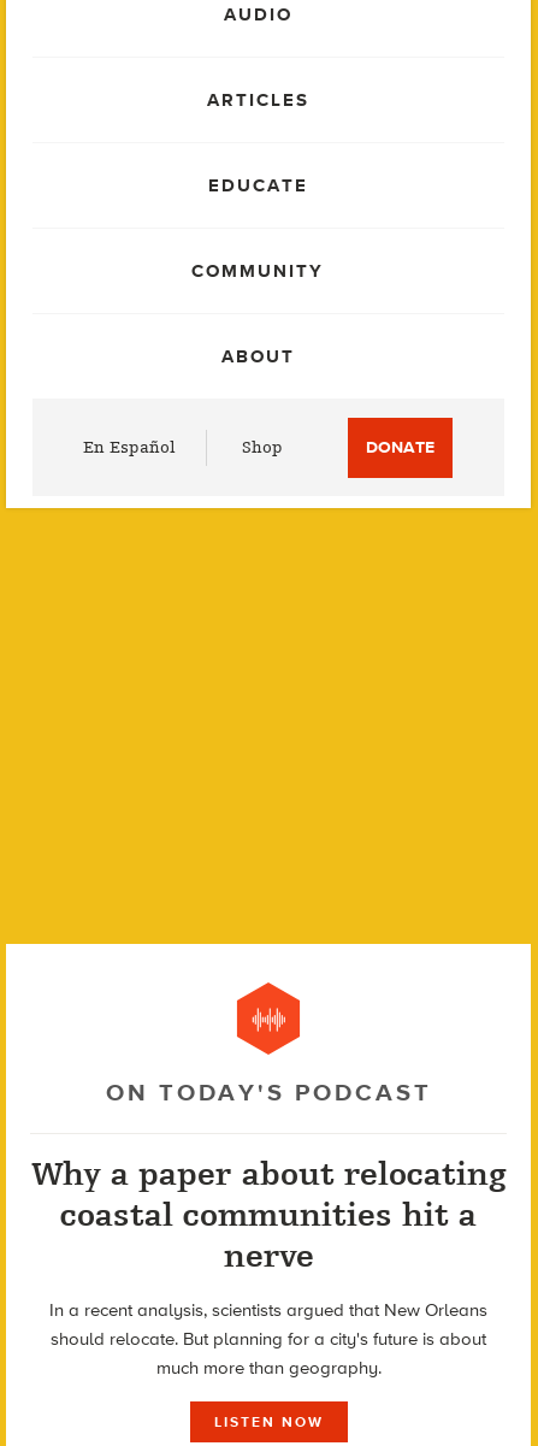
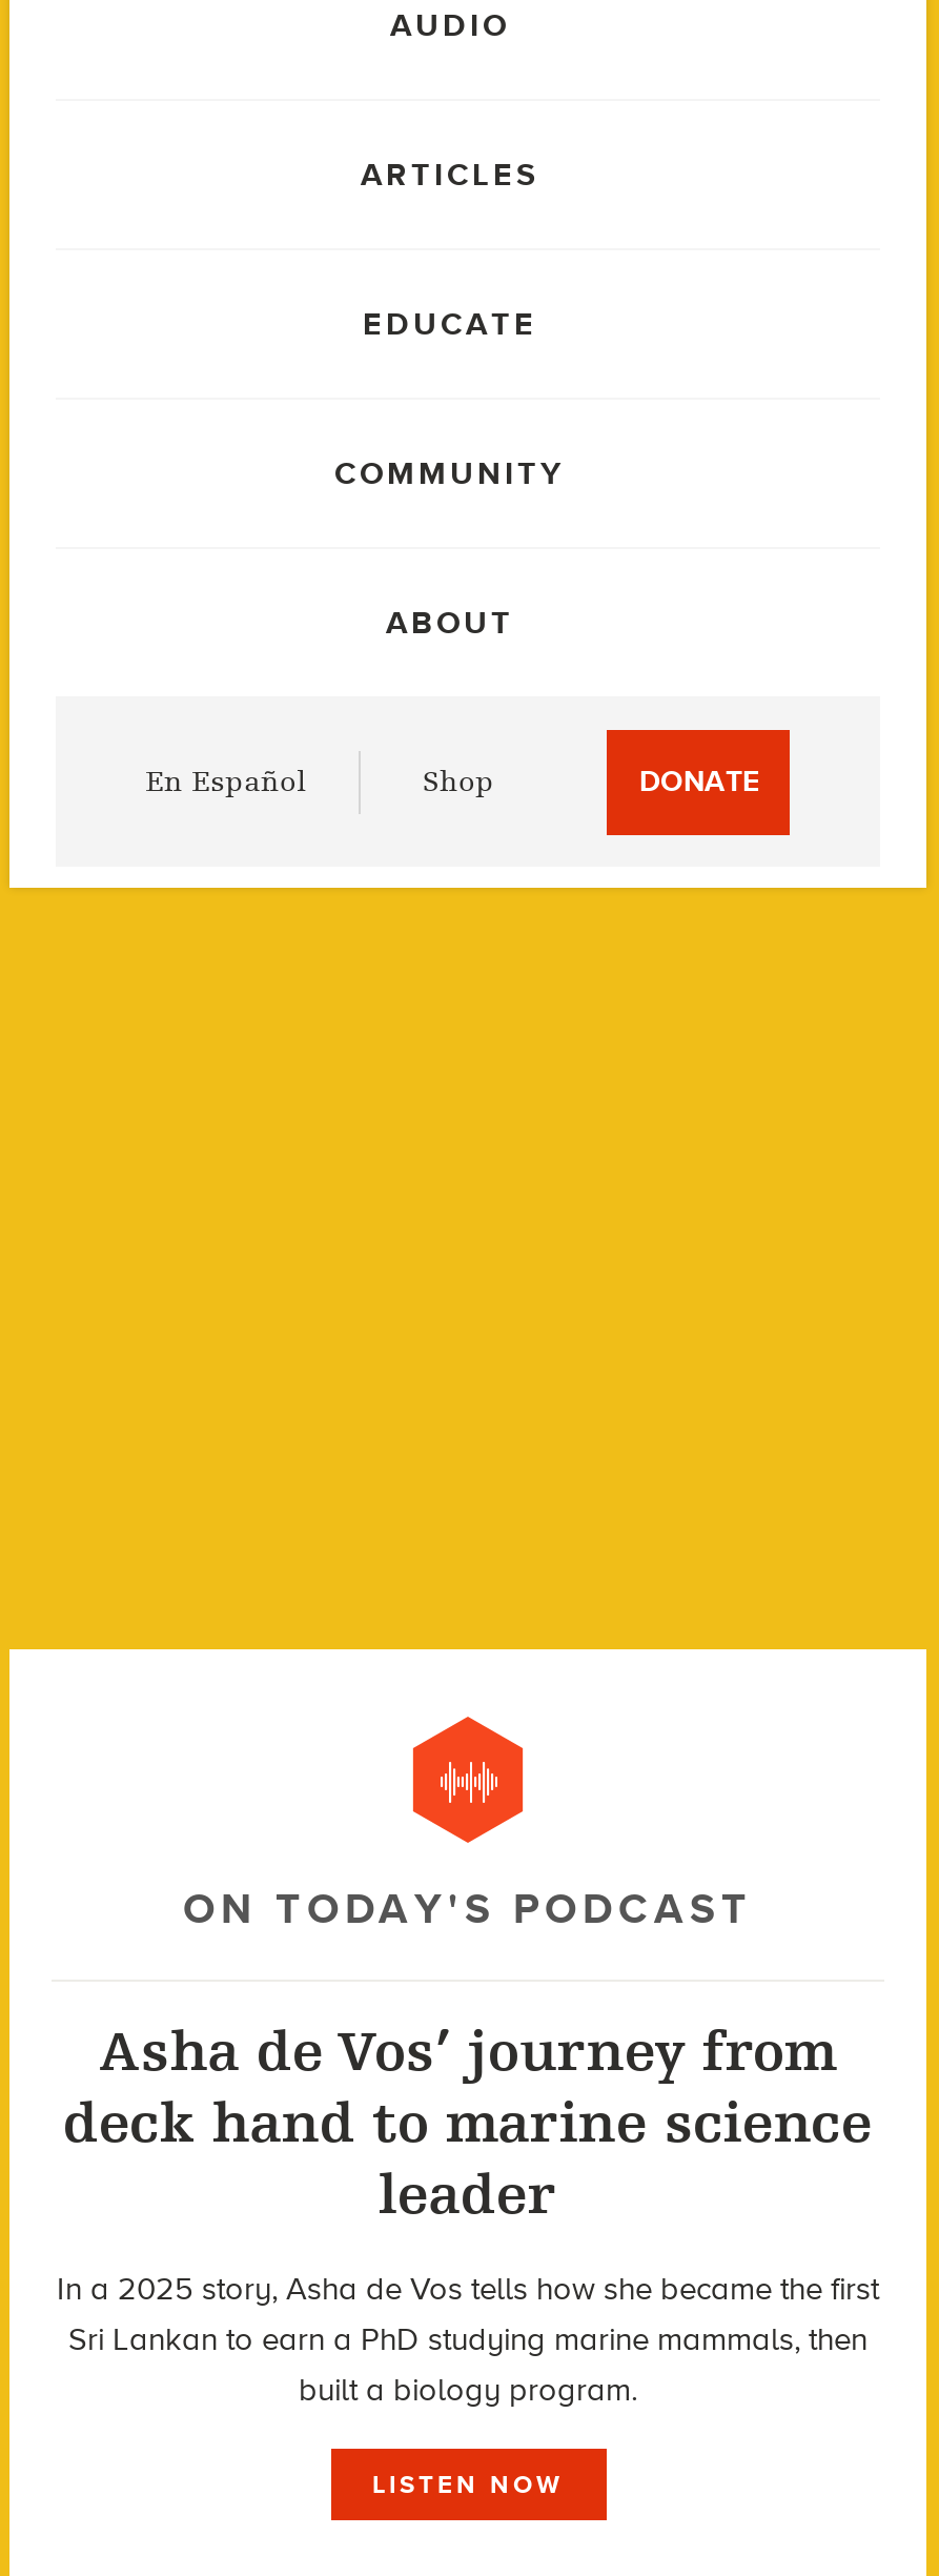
- Why a paper about relocating
- coastal communities hit a
- nerve
+ Asha de Vos’ journey from
+ deck hand to marine science
+ leader

- In a recent analysis, scientists argued that New Orleans
- should relocate. But planning for a city's future is about
- much more than geography.
+ In a 2025 story, Asha de Vos tells how she became the first
+ Sri Lankan to earn a PhD studying marine mammals, then
+ built a biology program.
